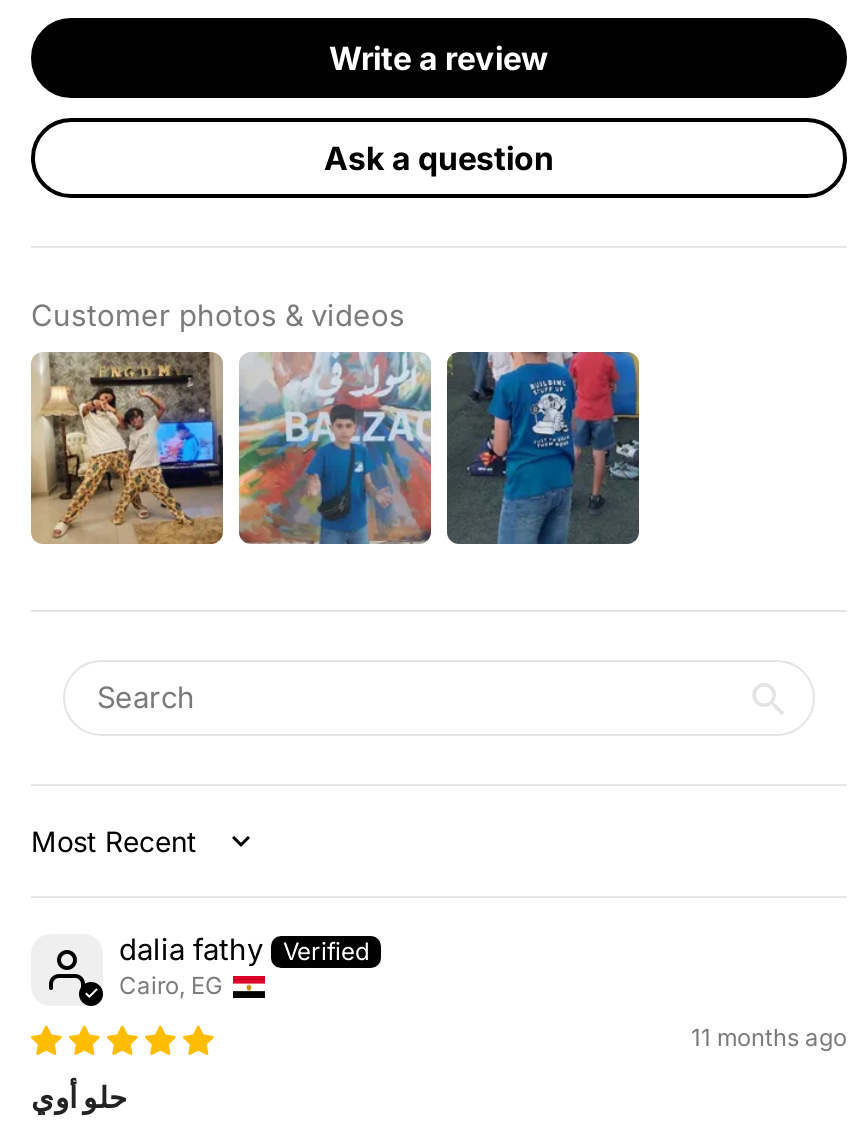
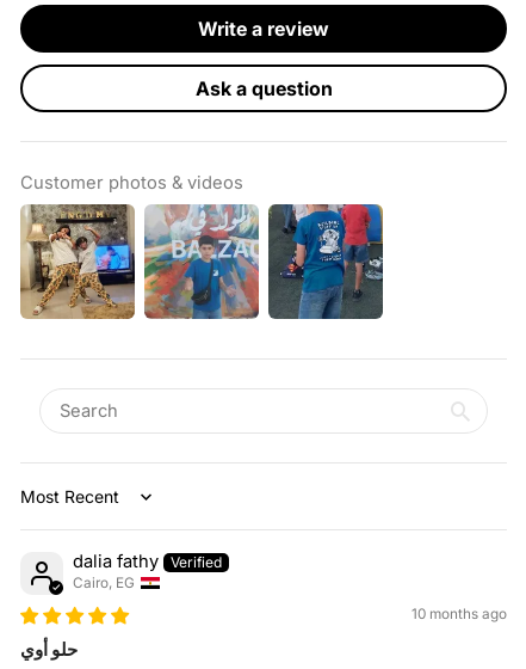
- 11 months ago
+ 10 months ago
